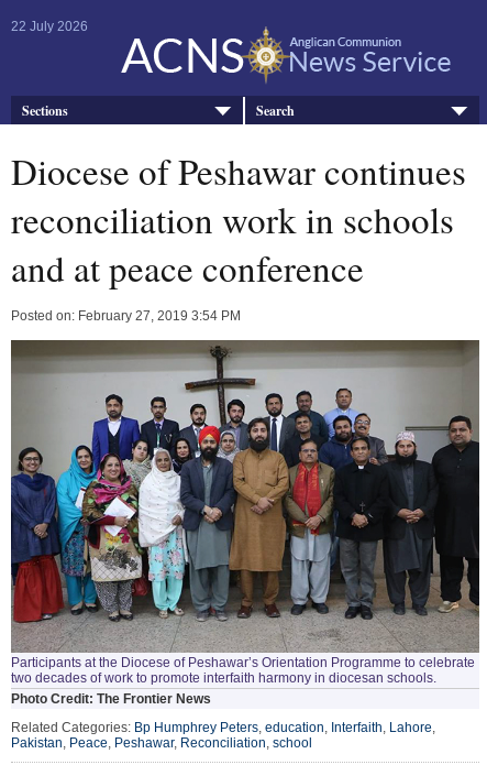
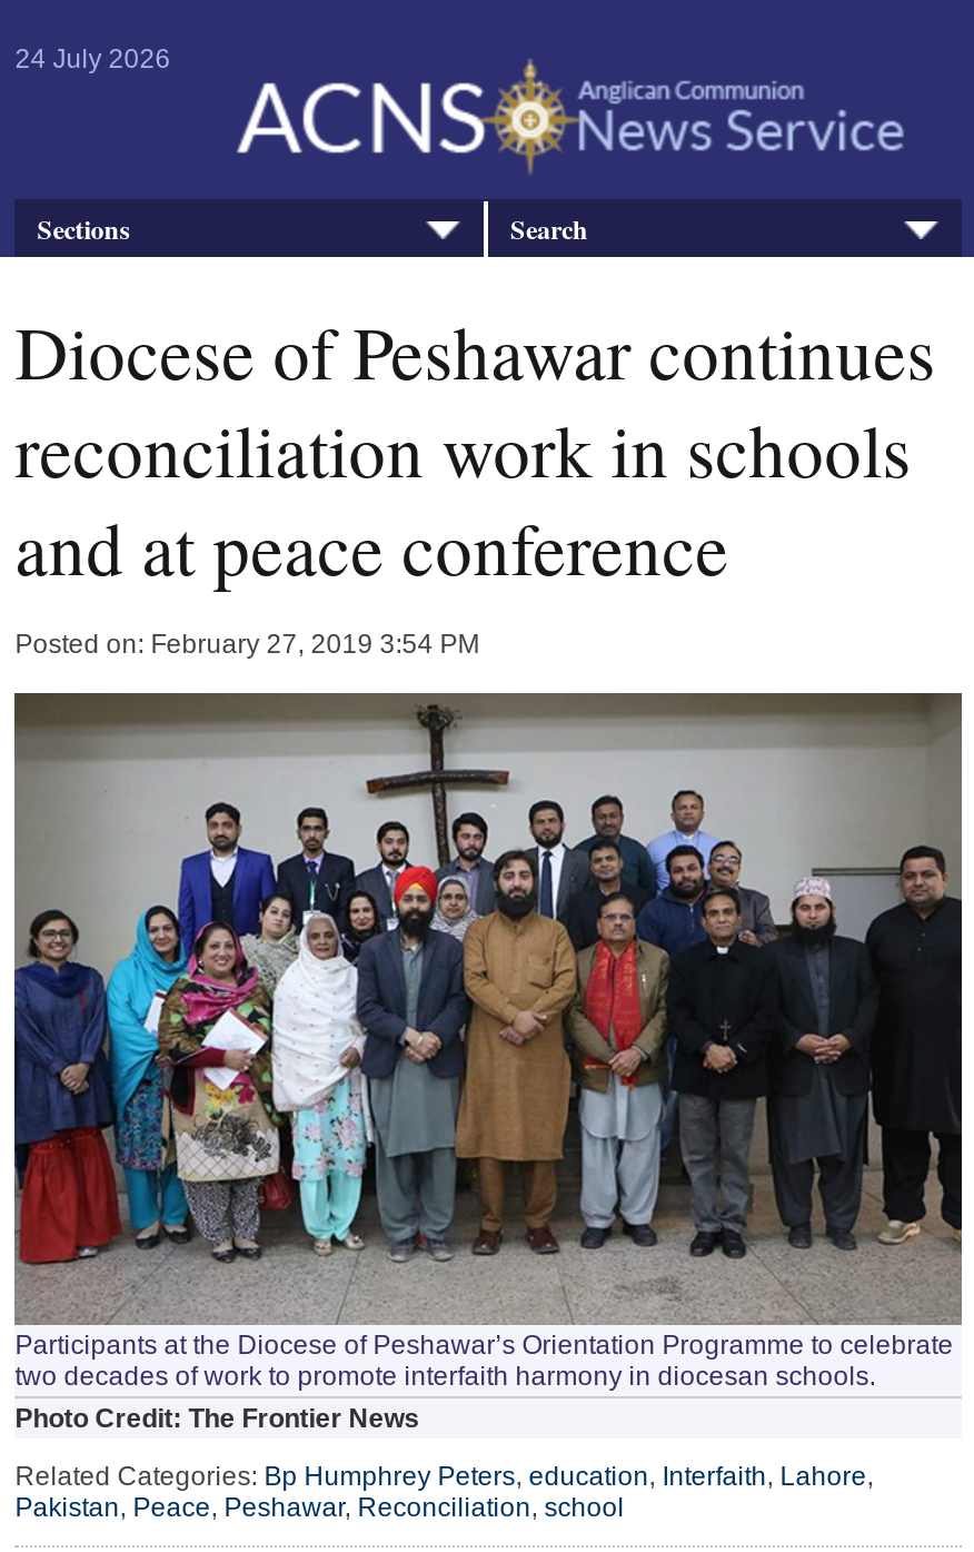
- 22 July 2026
+ 24 July 2026
